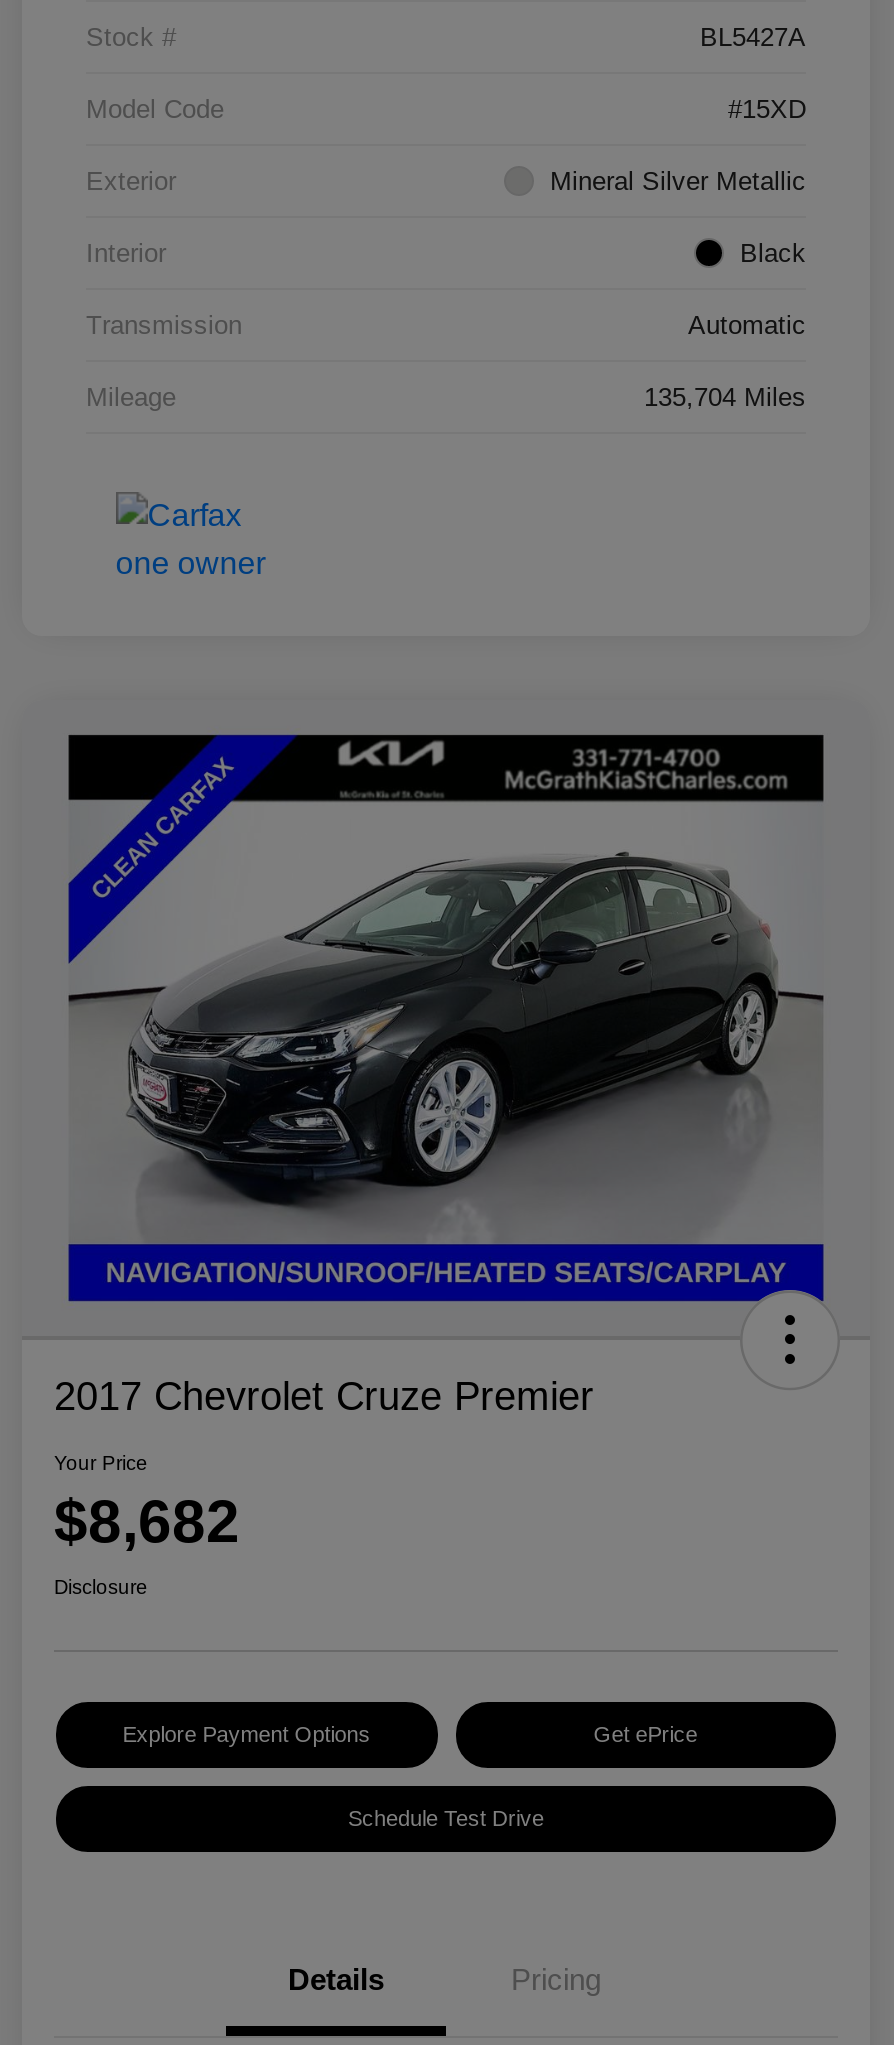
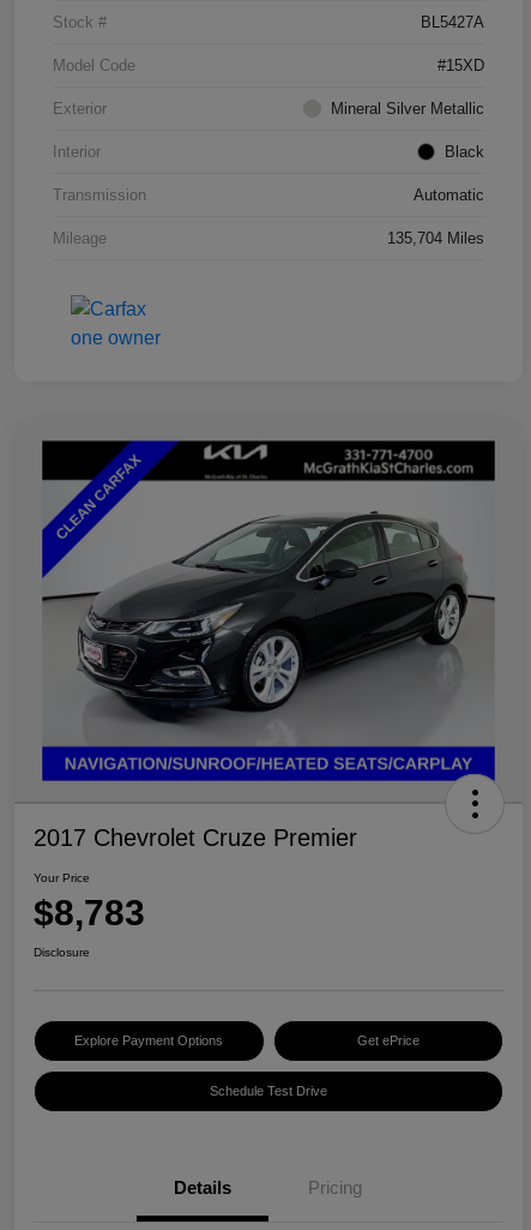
- $8,682
+ $8,783
